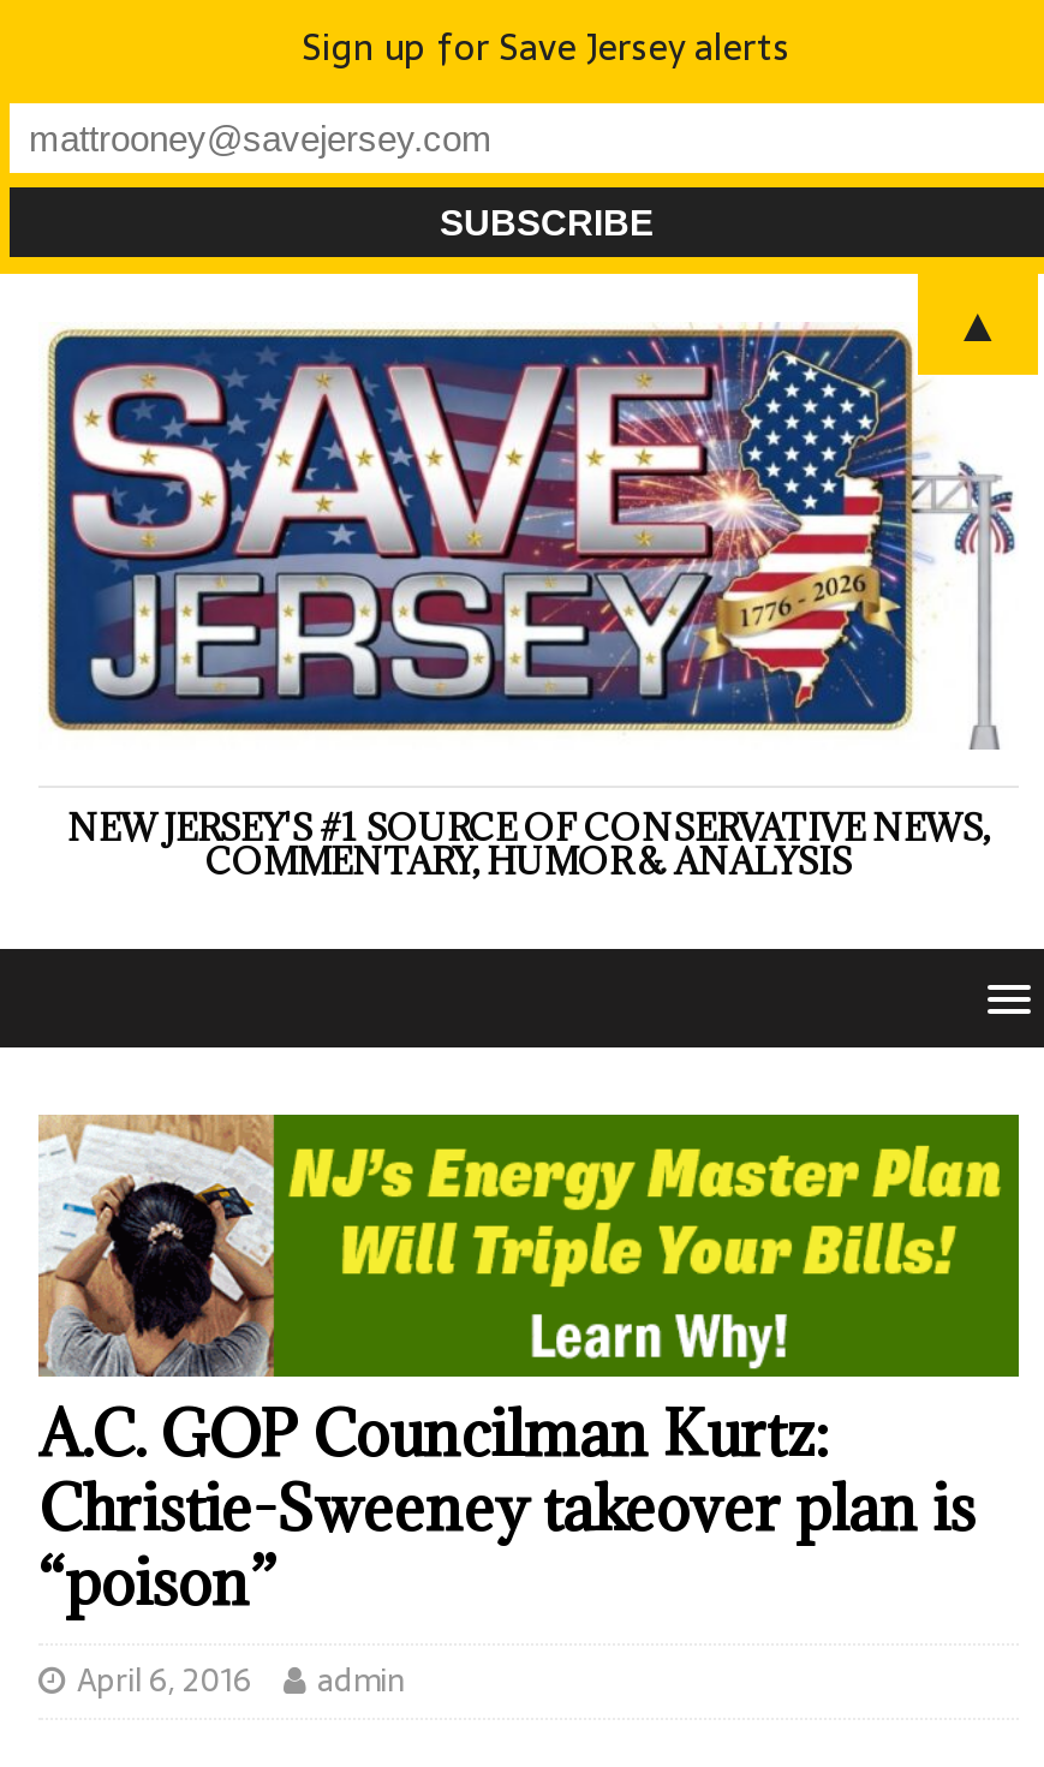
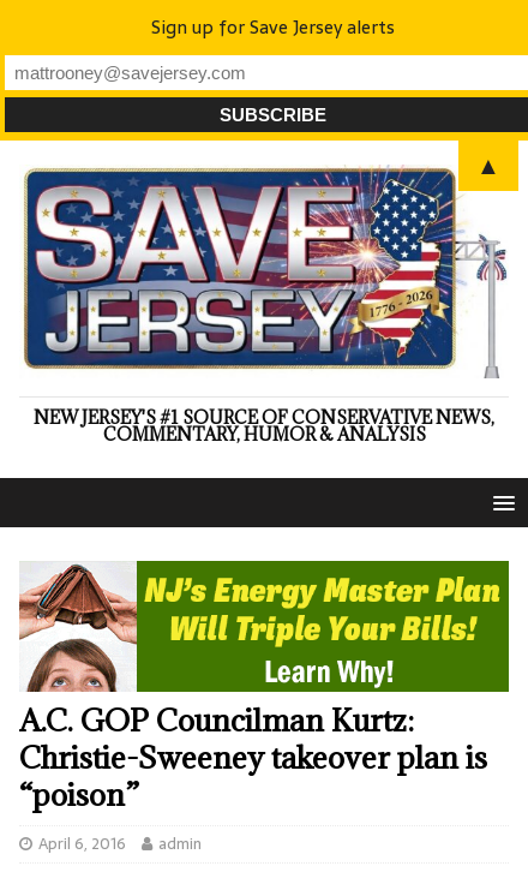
- [image]
+ [image]
